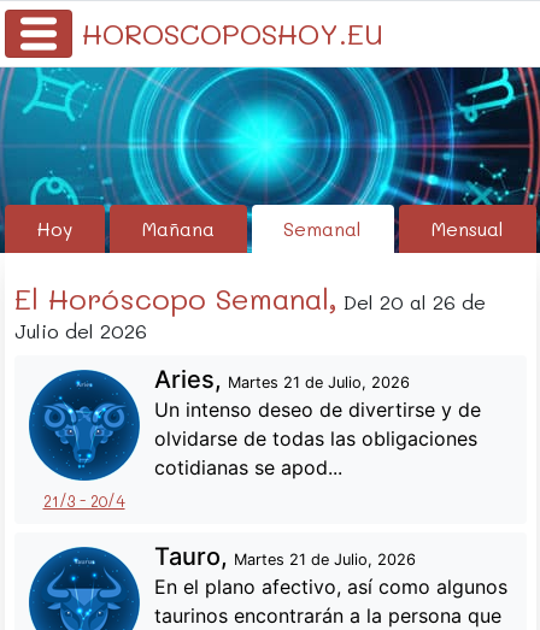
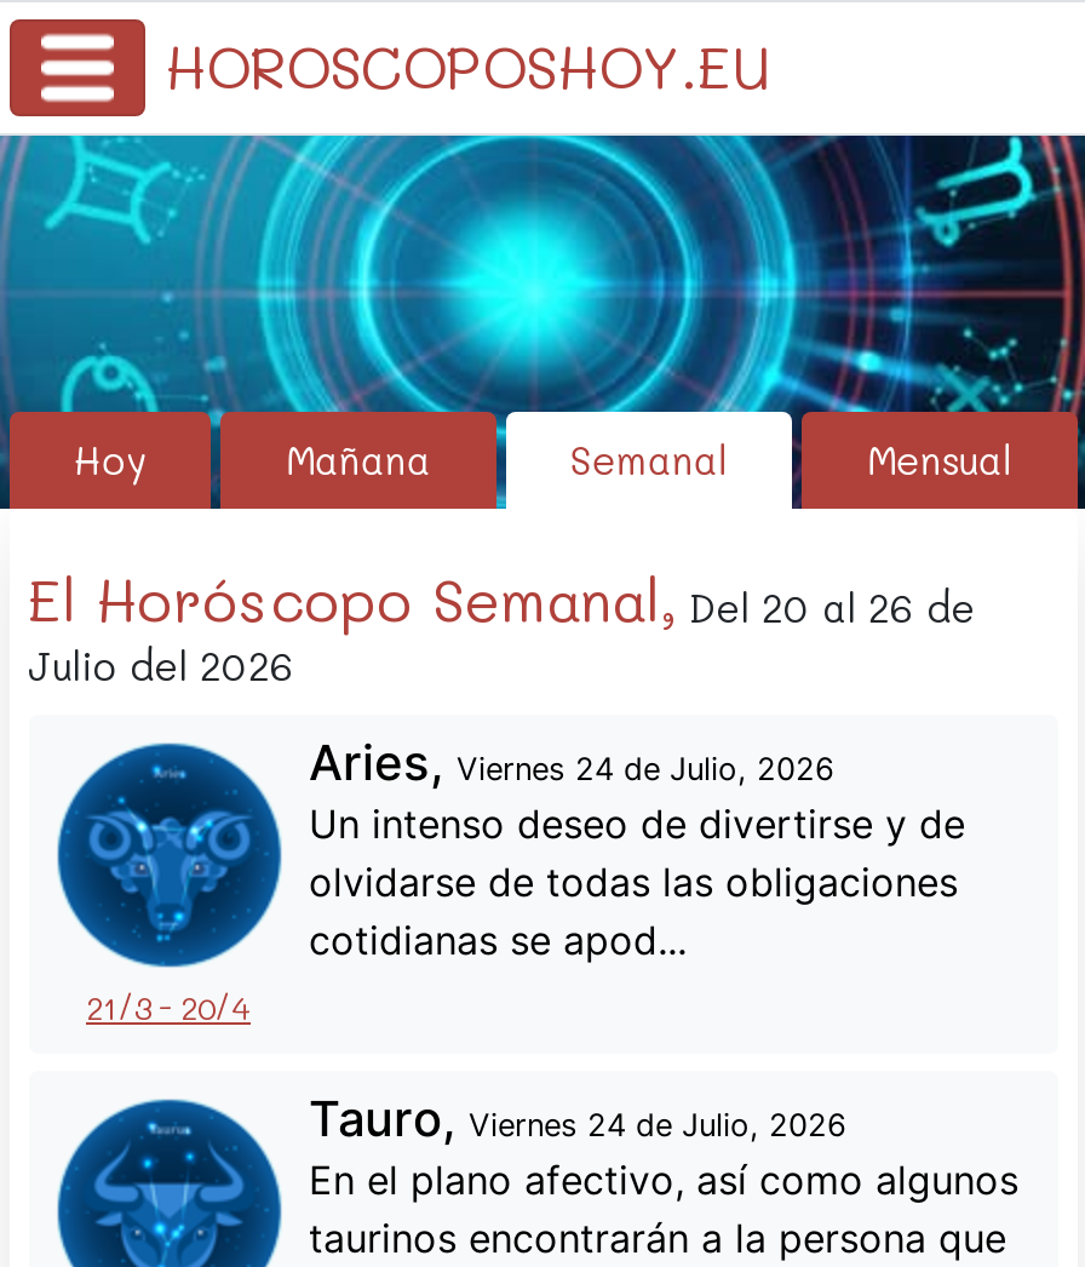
- Aries, Martes 21 de Julio, 2026
+ Aries, Viernes 24 de Julio, 2026

- Tauro, Martes 21 de Julio, 2026
+ Tauro, Viernes 24 de Julio, 2026
